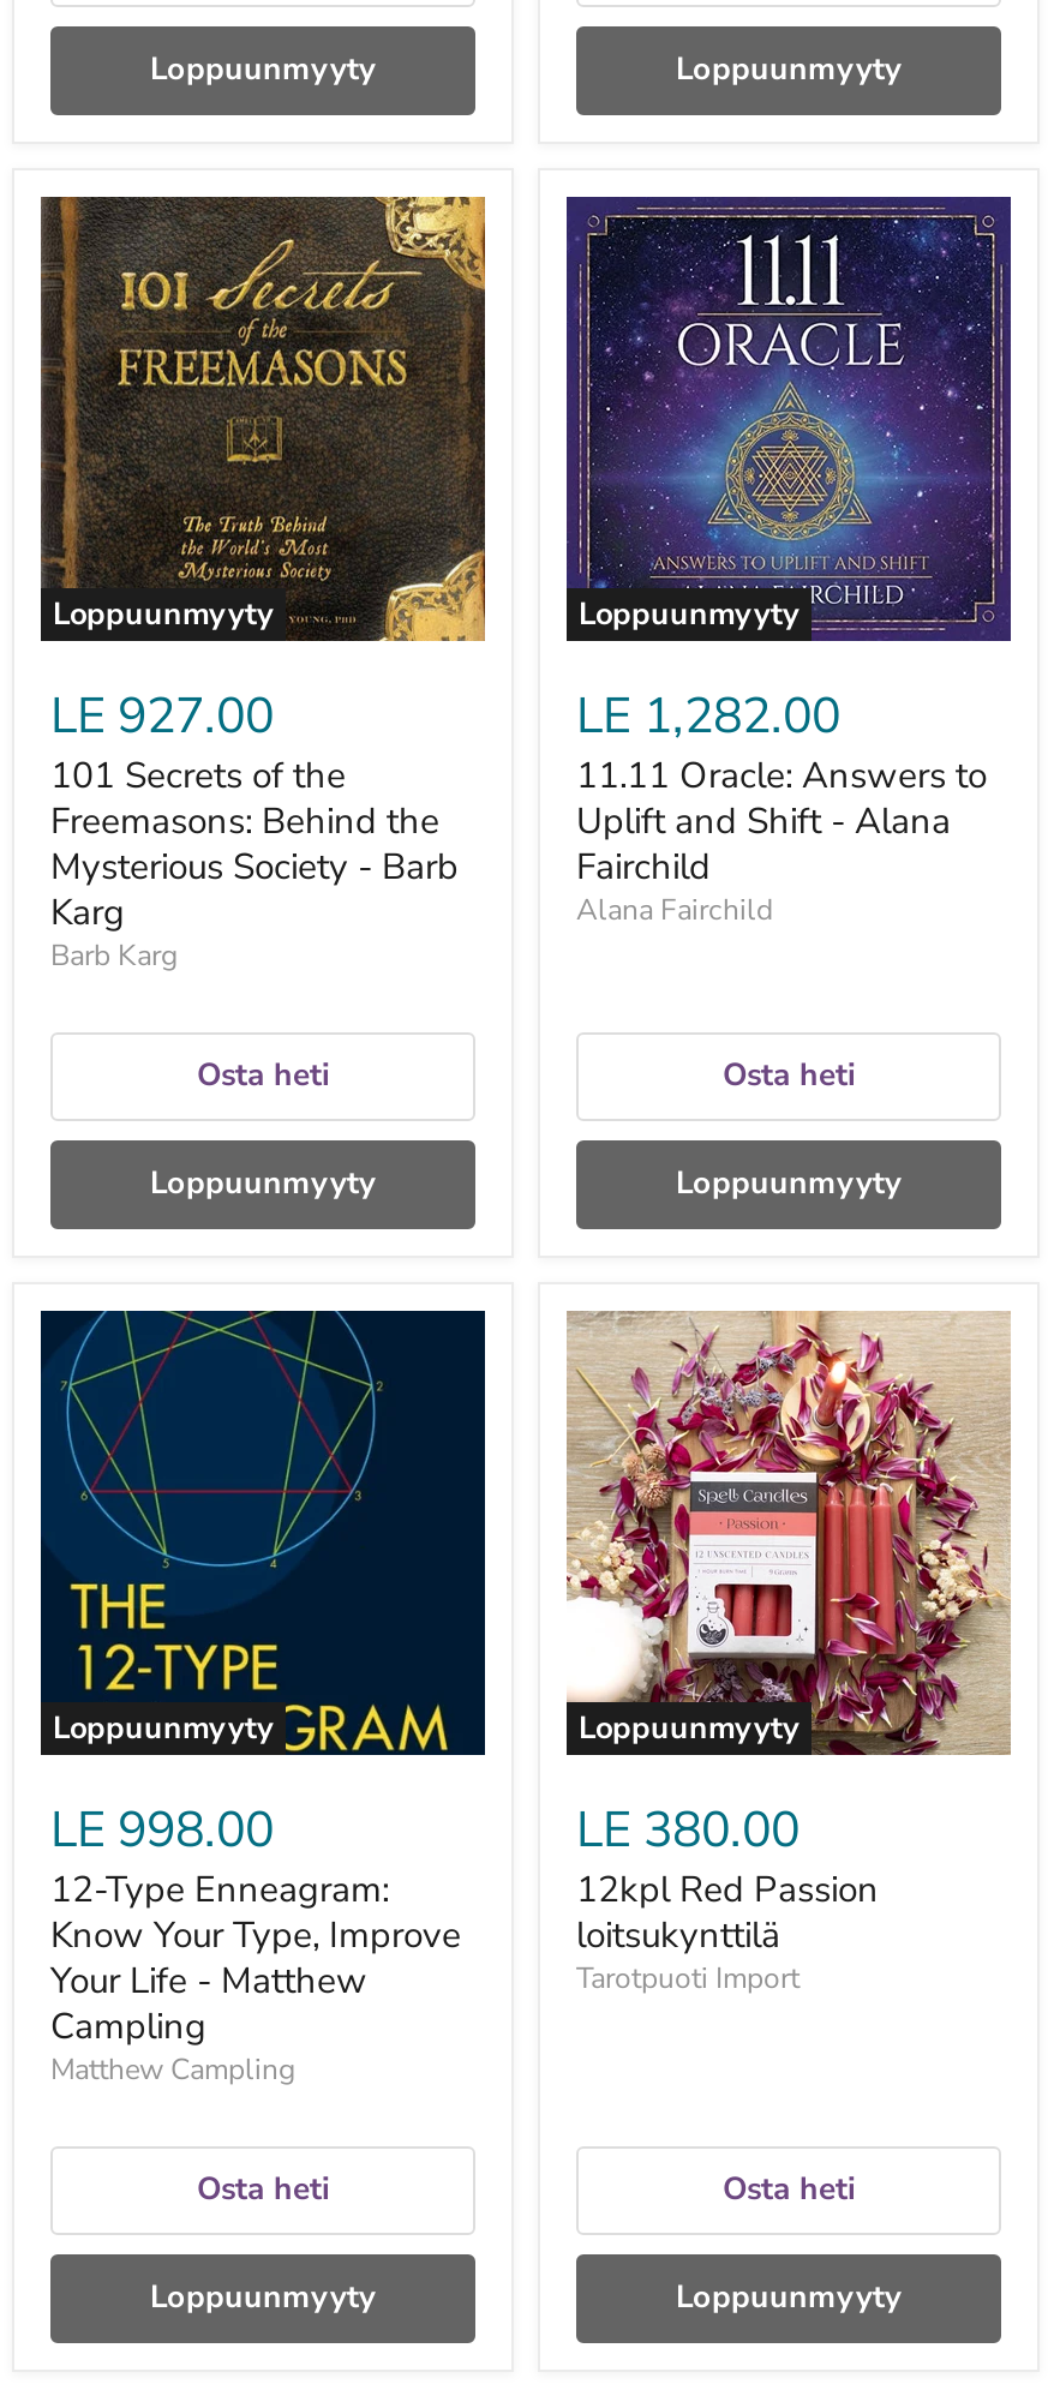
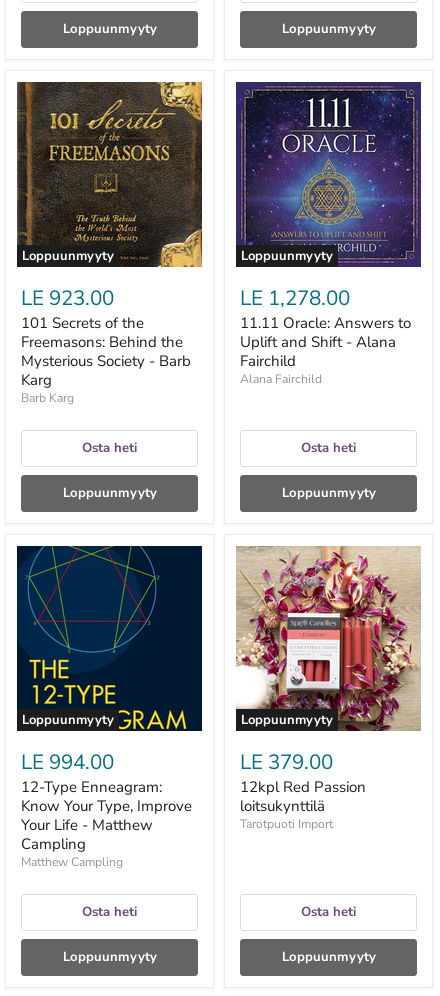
- LE 927.00
+ LE 923.00

- LE 1,282.00
+ LE 1,278.00

- LE 998.00
+ LE 994.00

- LE 380.00
+ LE 379.00
